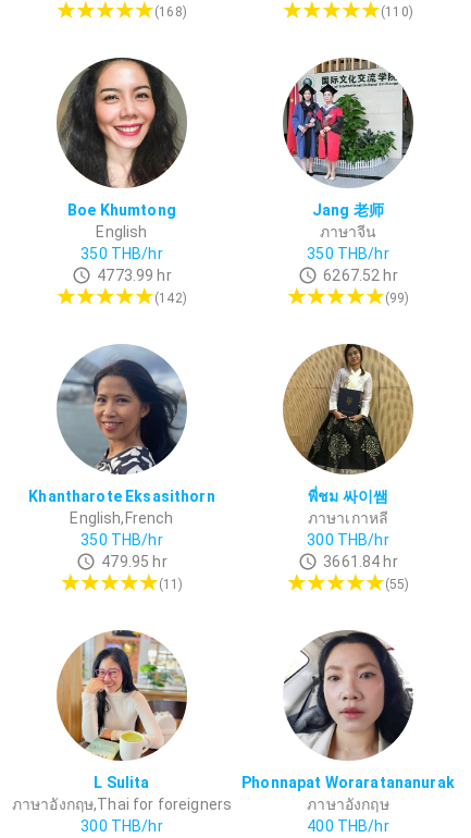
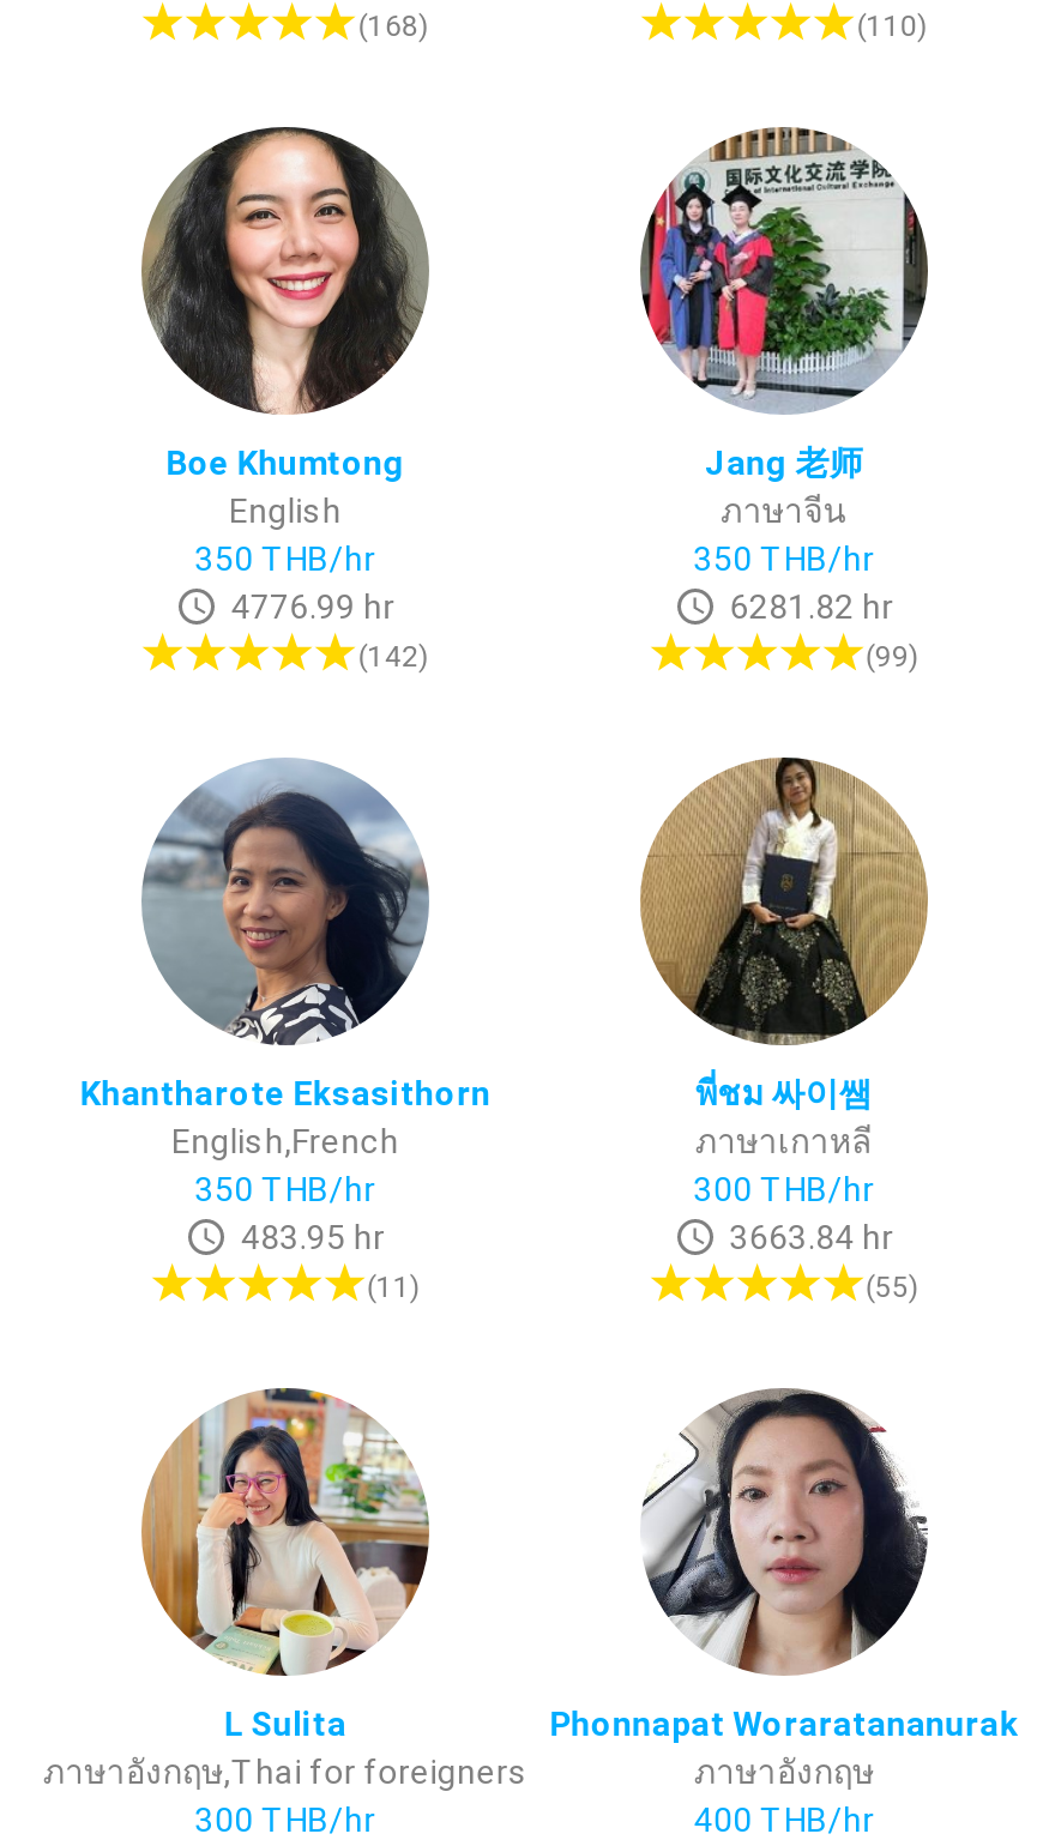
- 4773.99 hr
+ 4776.99 hr

- 6267.52 hr
+ 6281.82 hr

- 479.95 hr
+ 483.95 hr

- 3661.84 hr
+ 3663.84 hr
